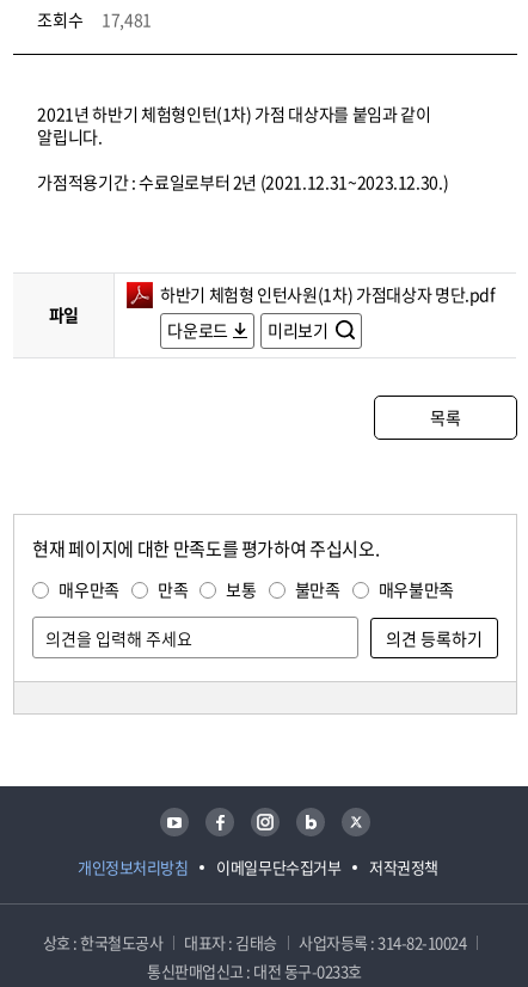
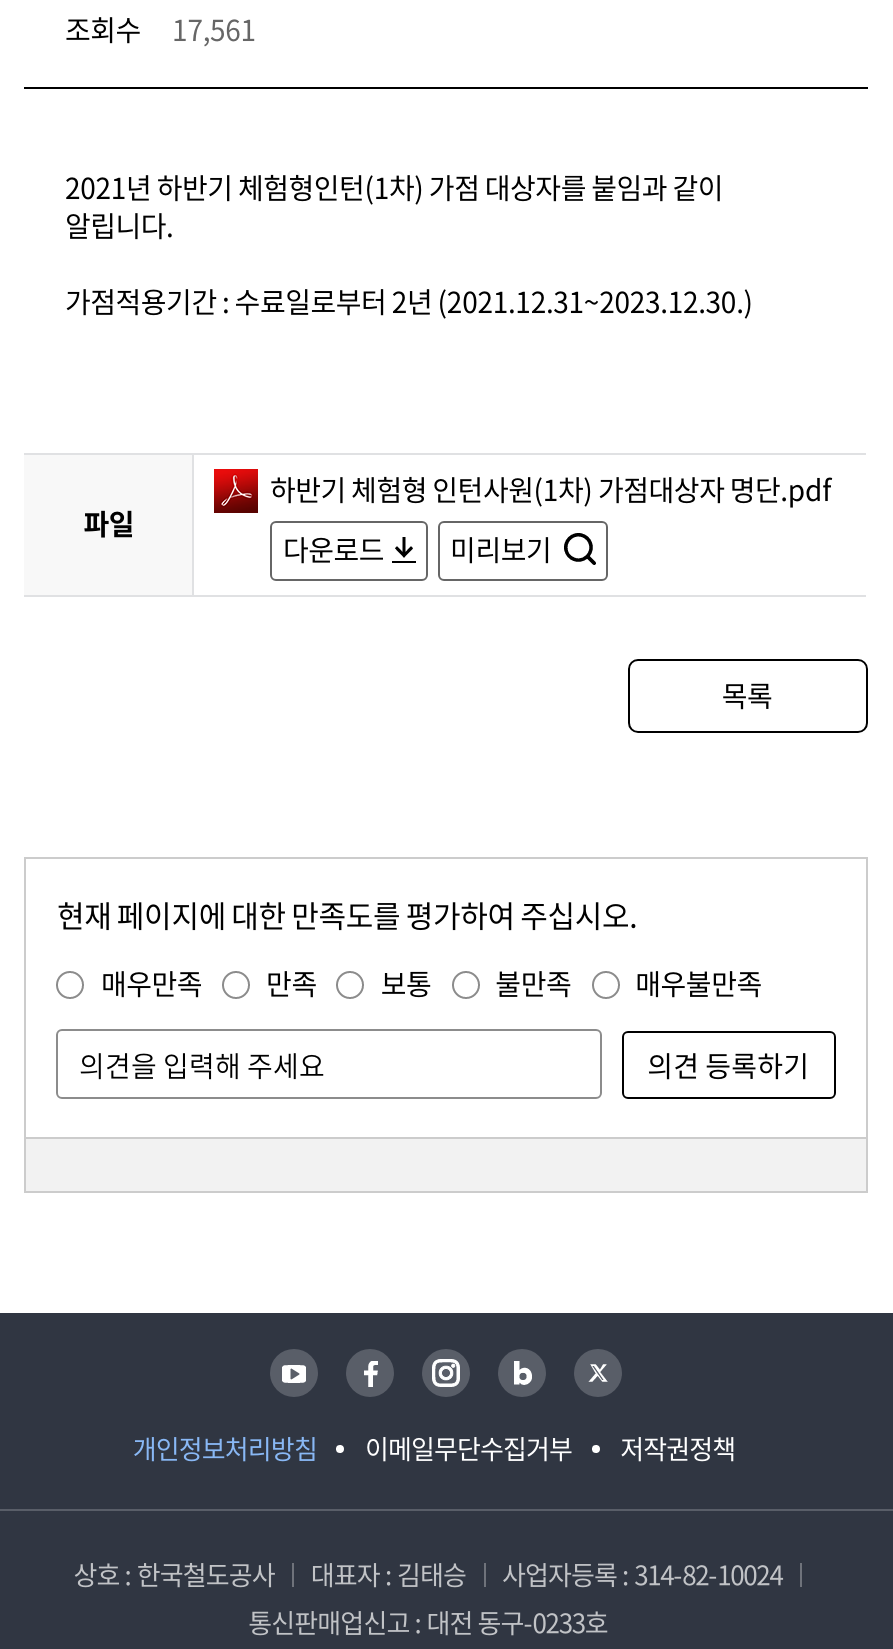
- 조회수 17,481
+ 조회수 17,561
